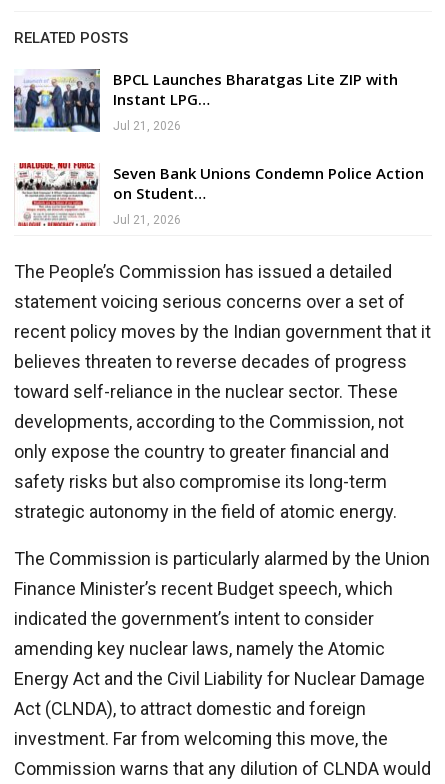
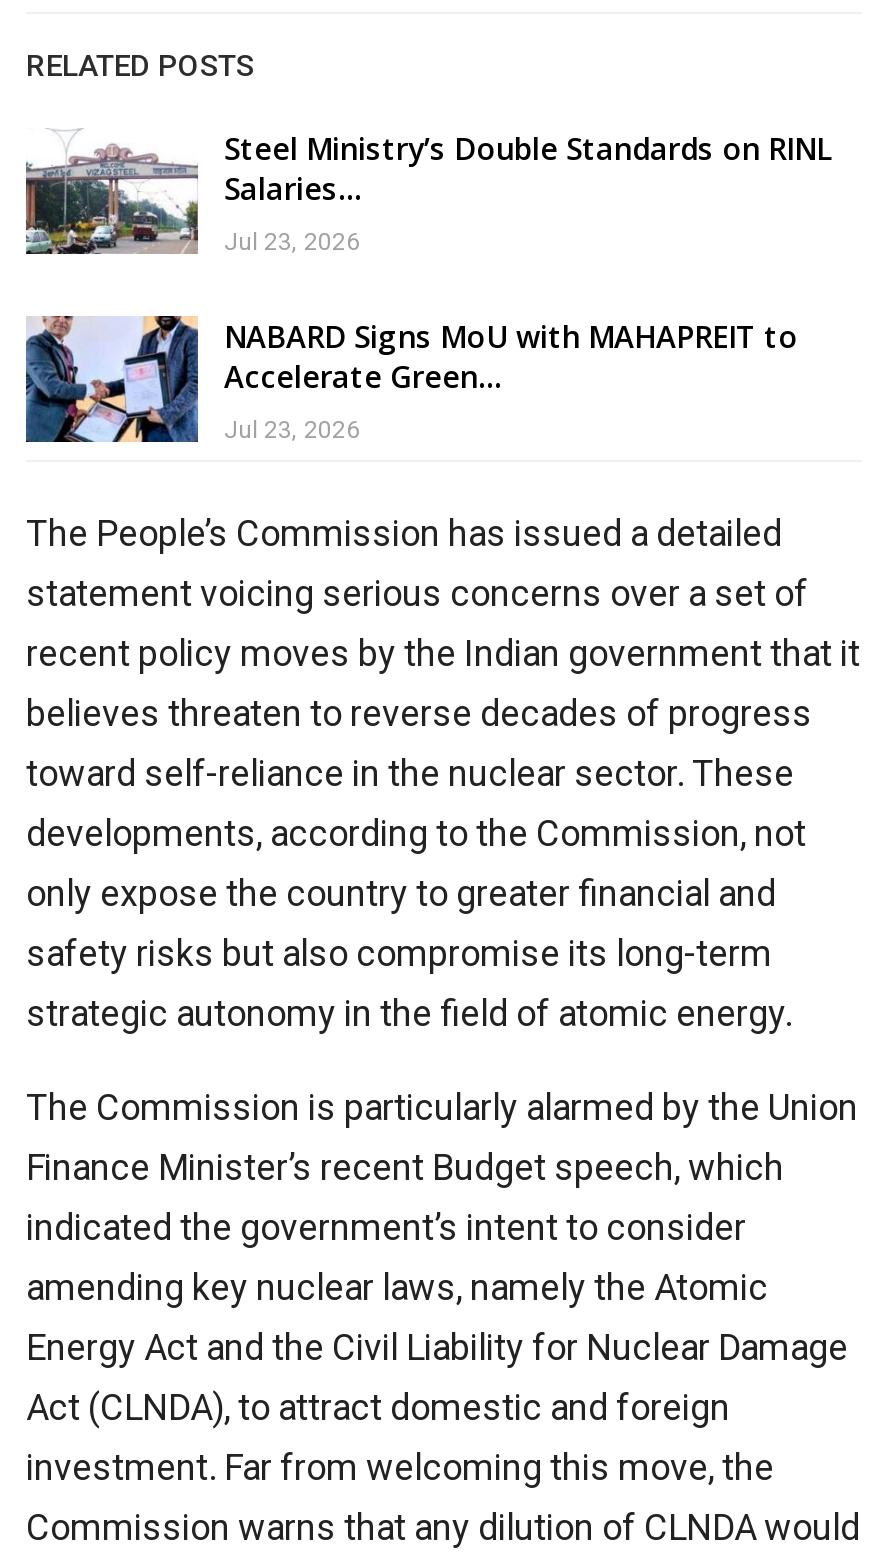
- [image]
- BPCL Launches Bharatgas Lite ZIP with
- Instant LPG…
+ [image]
+ Steel Ministry’s Double Standards on RINL
+ Salaries…

- Jul 21, 2026
+ Jul 23, 2026

- [image]
- Seven Bank Unions Condemn Police Action
- on Student…
+ [image]
+ NABARD Signs MoU with MAHAPREIT to
+ Accelerate Green…

- Jul 21, 2026
+ Jul 23, 2026
